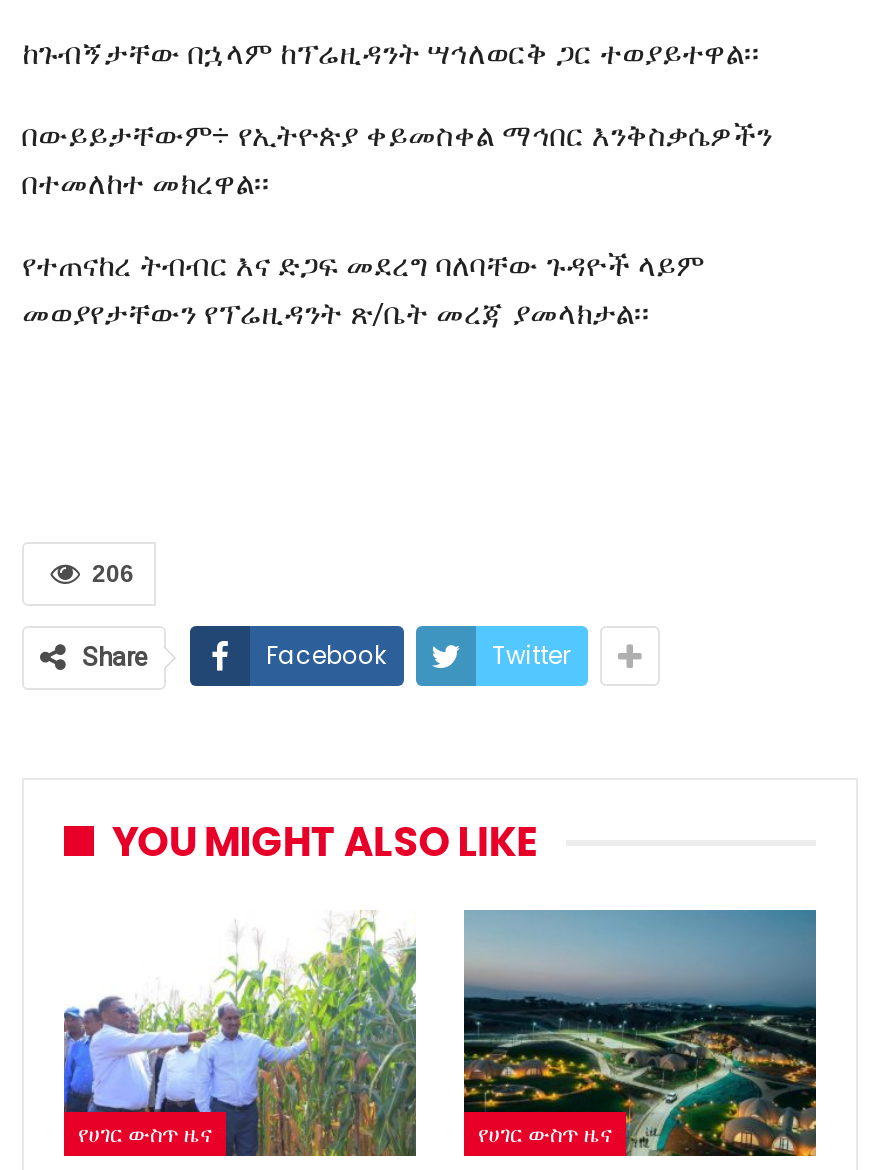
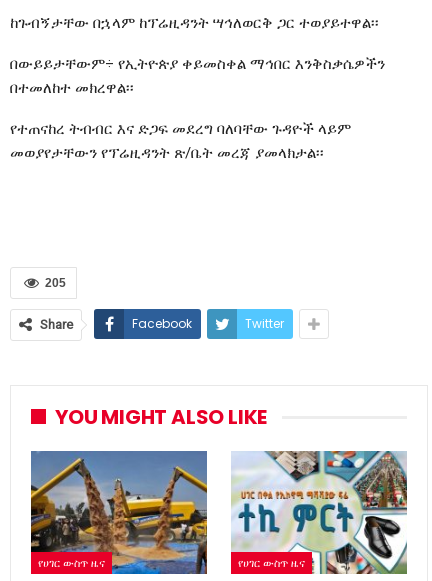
- 206
+ 205

- [image]
+ [image]

- [image]
+ [image]
